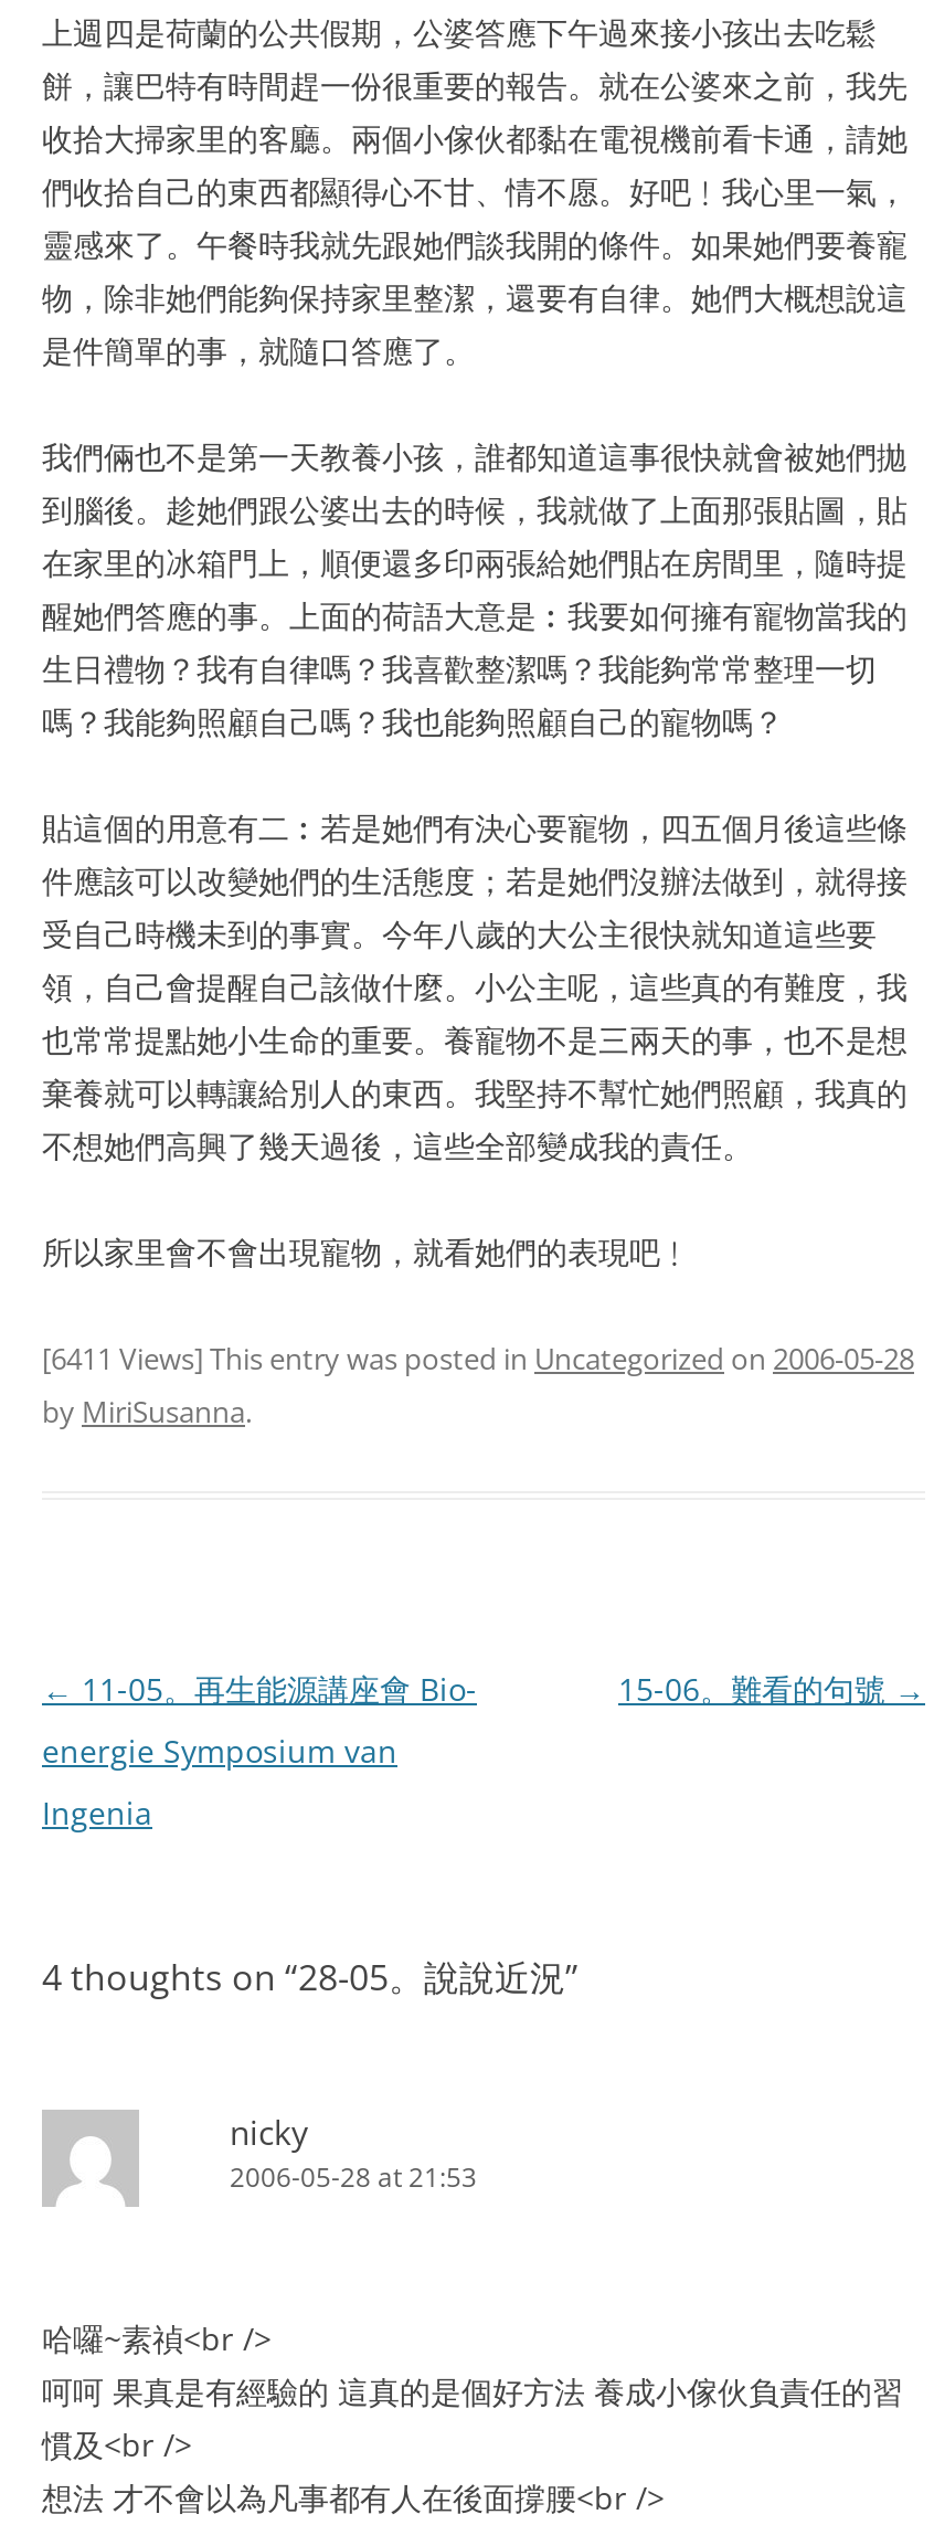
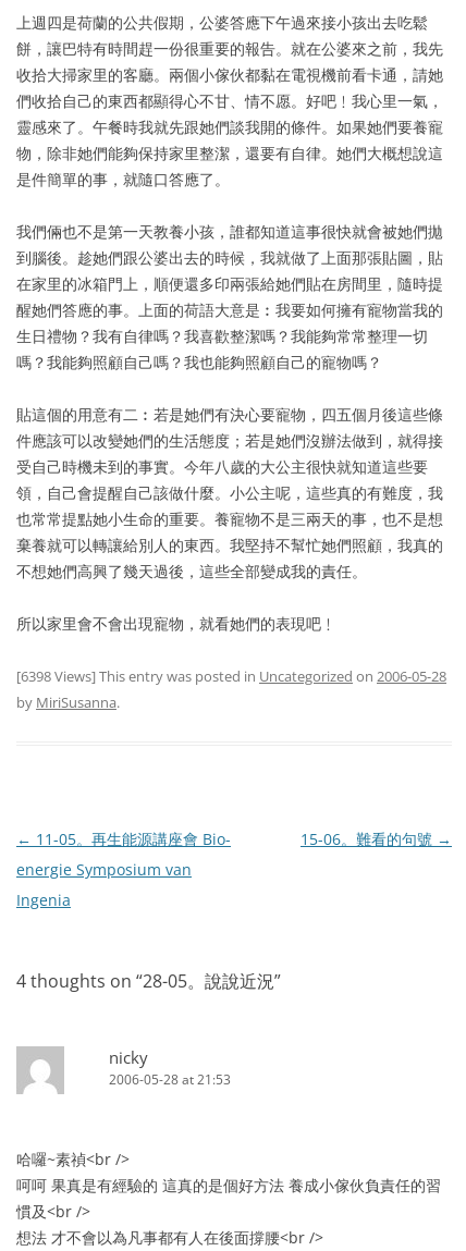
- [6411 Views] This entry was posted in Uncategorized on 2006-05-28
+ [6398 Views] This entry was posted in Uncategorized on 2006-05-28
